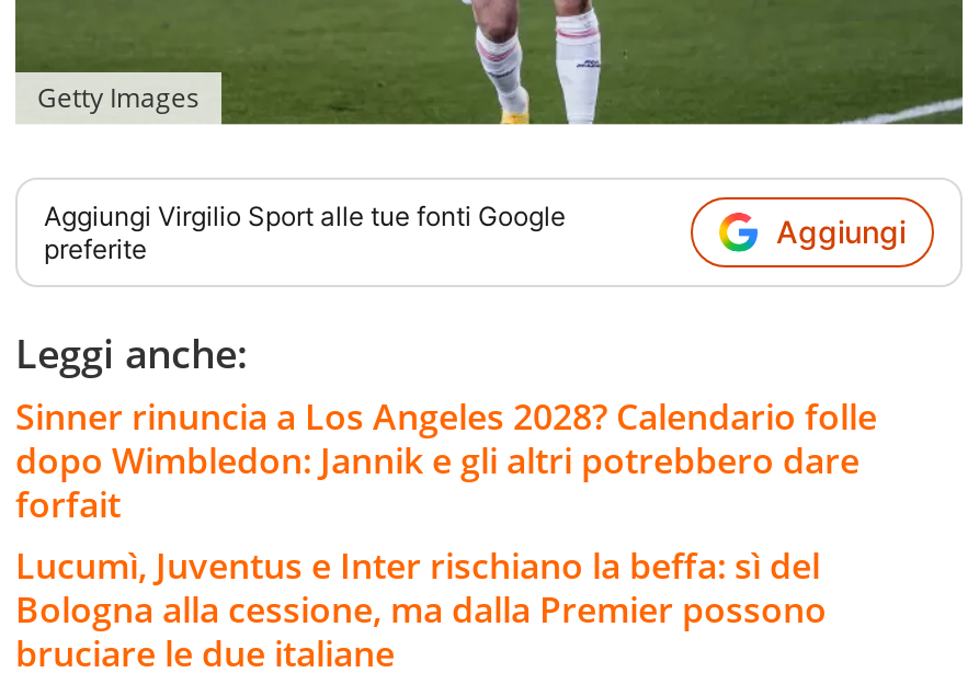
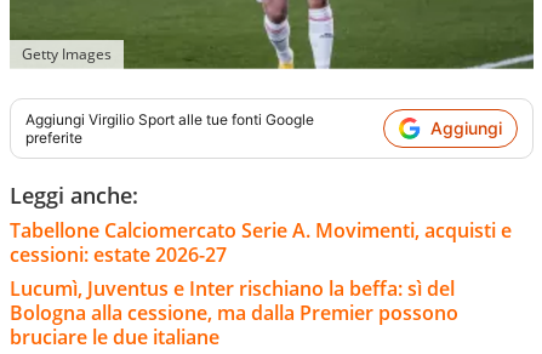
- Sinner rinuncia a Los Angeles 2028? Calendario folle
- dopo Wimbledon: Jannik e gli altri potrebbero dare
- forfait
+ Tabellone Calciomercato Serie A. Movimenti, acquisti e
+ cessioni: estate 2026-27
